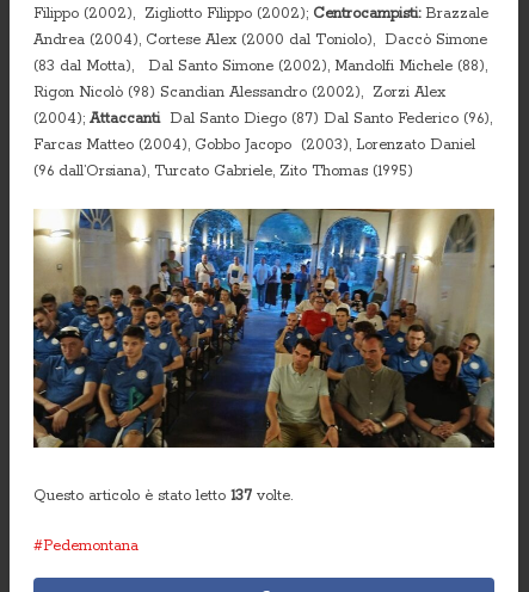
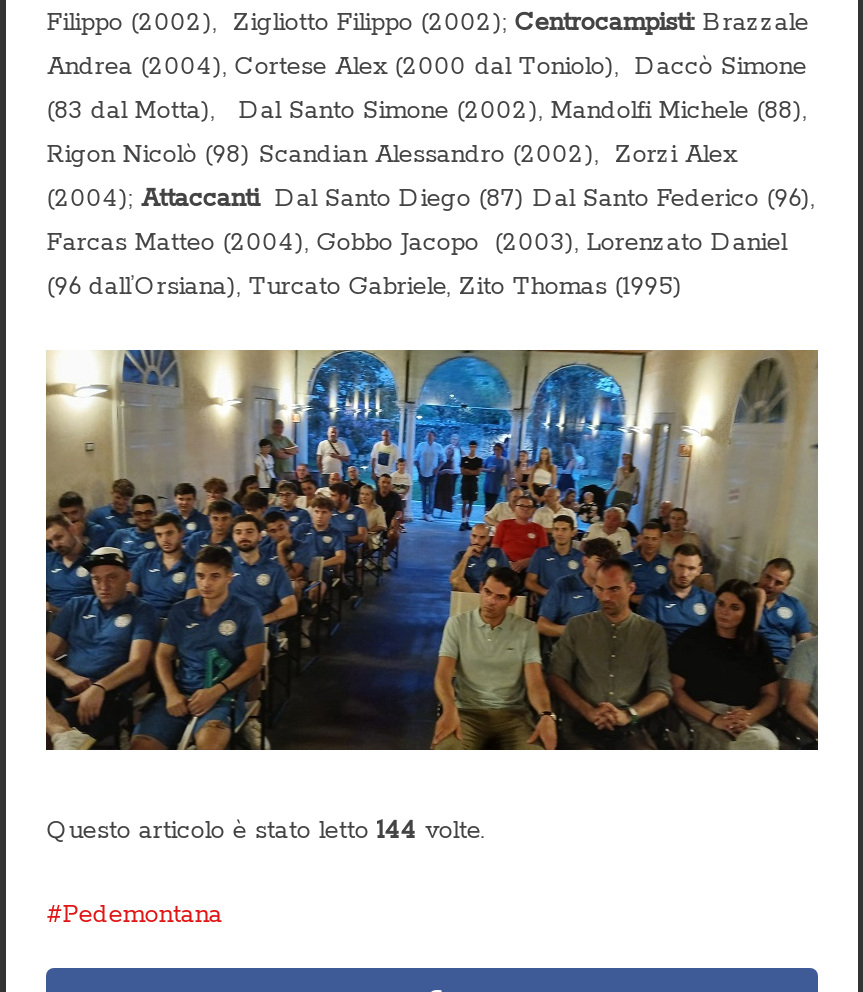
- Questo articolo è stato letto 137 volte.
+ Questo articolo è stato letto 144 volte.
